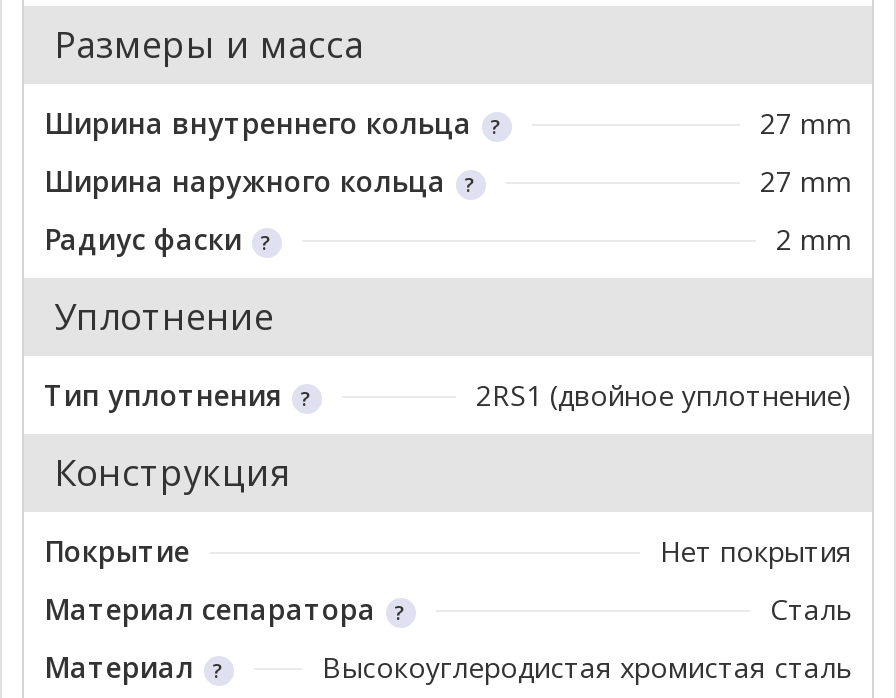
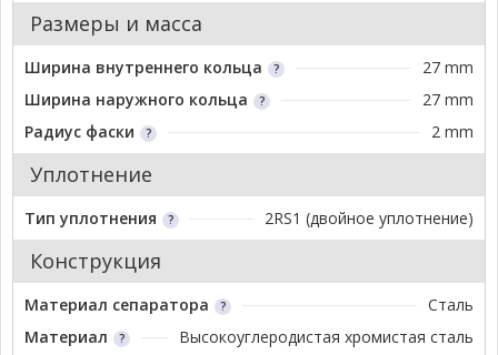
- Покрытие
- Нет покрытия
